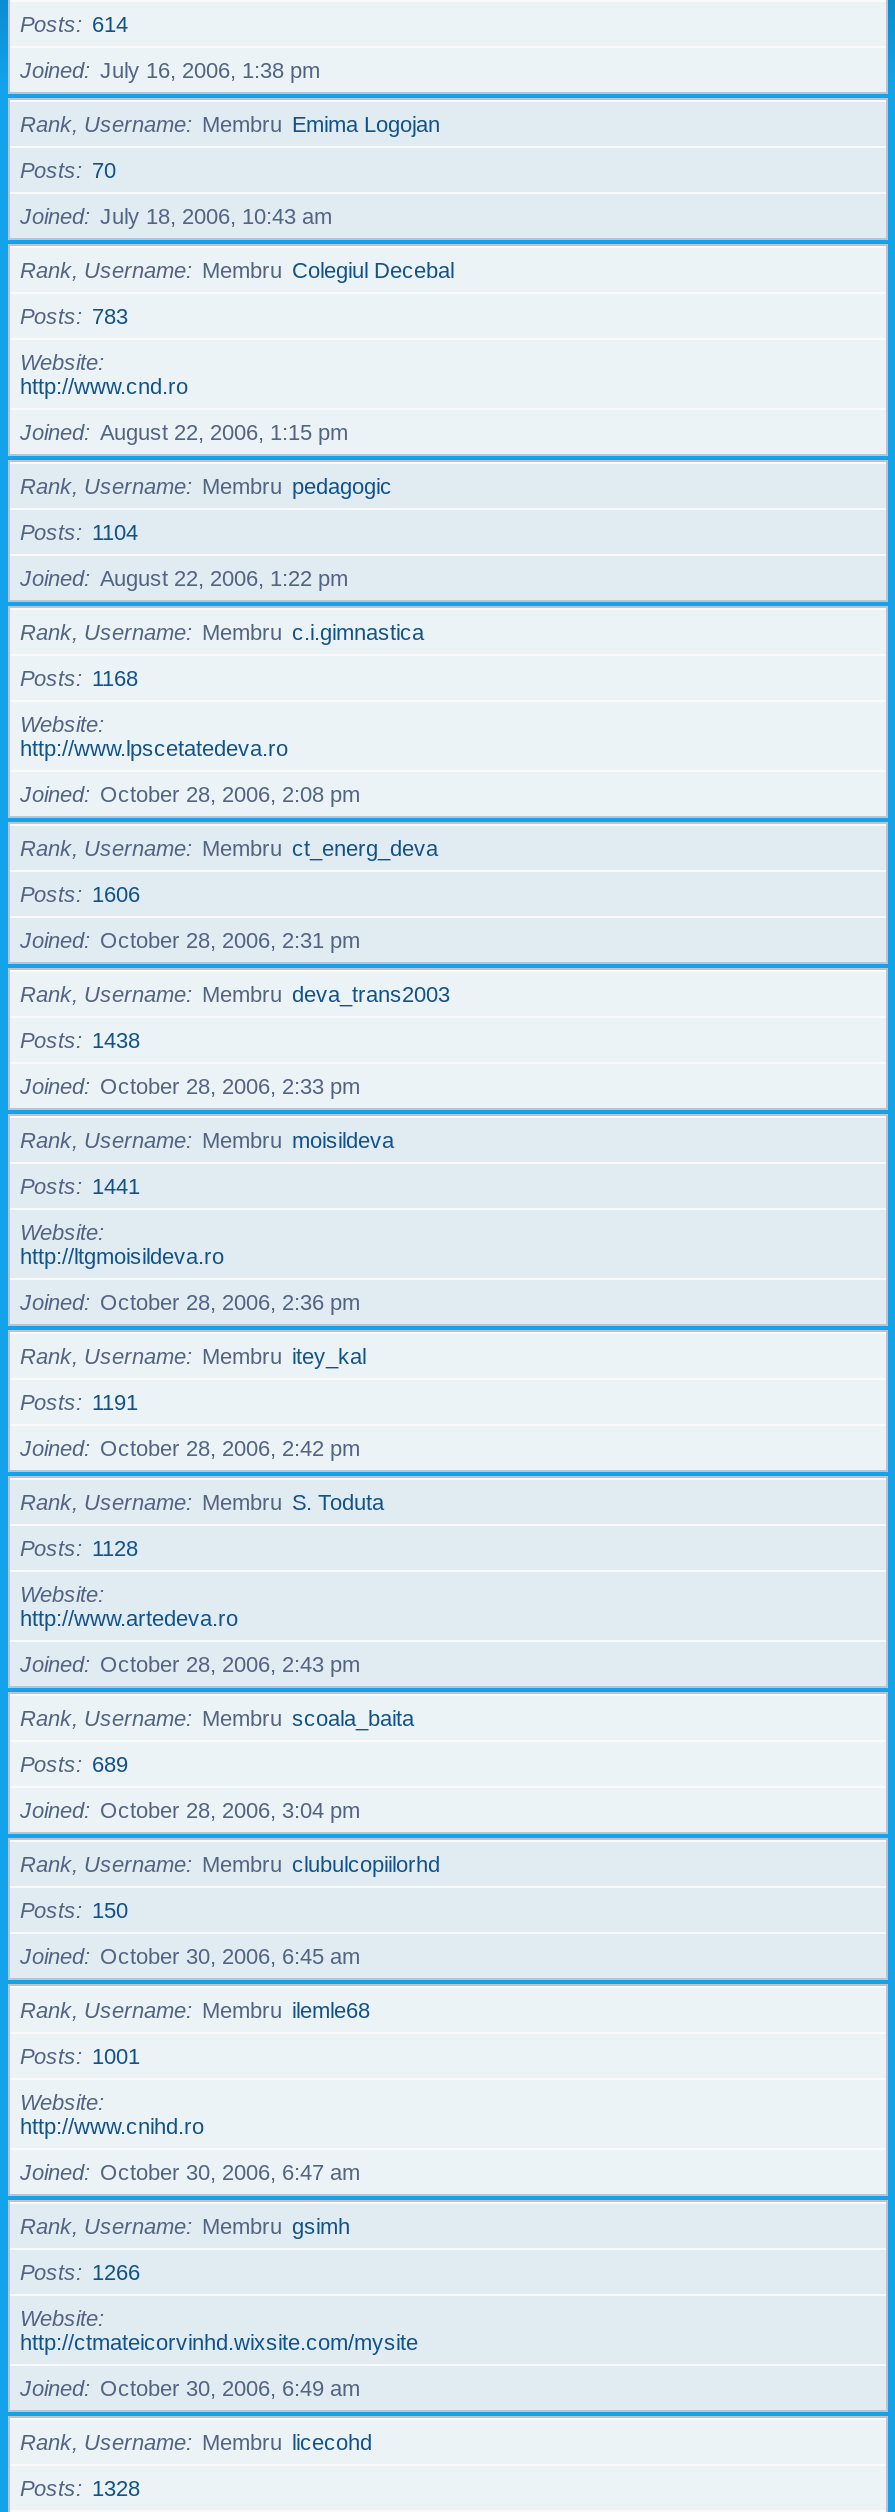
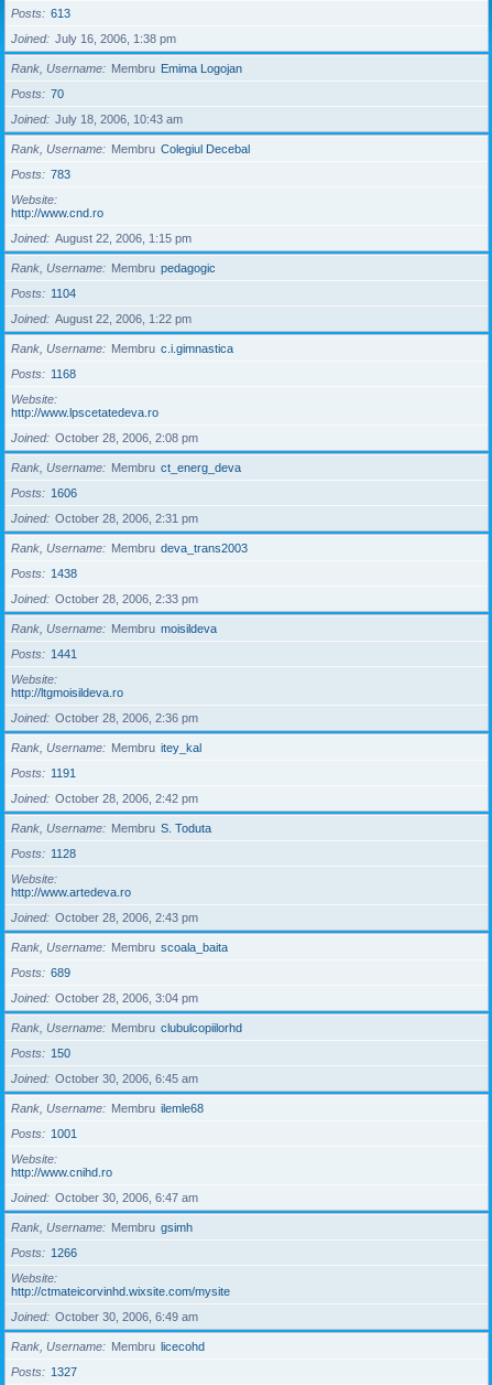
- Posts 614
+ Posts 613

- Posts 1328
+ Posts 1327
